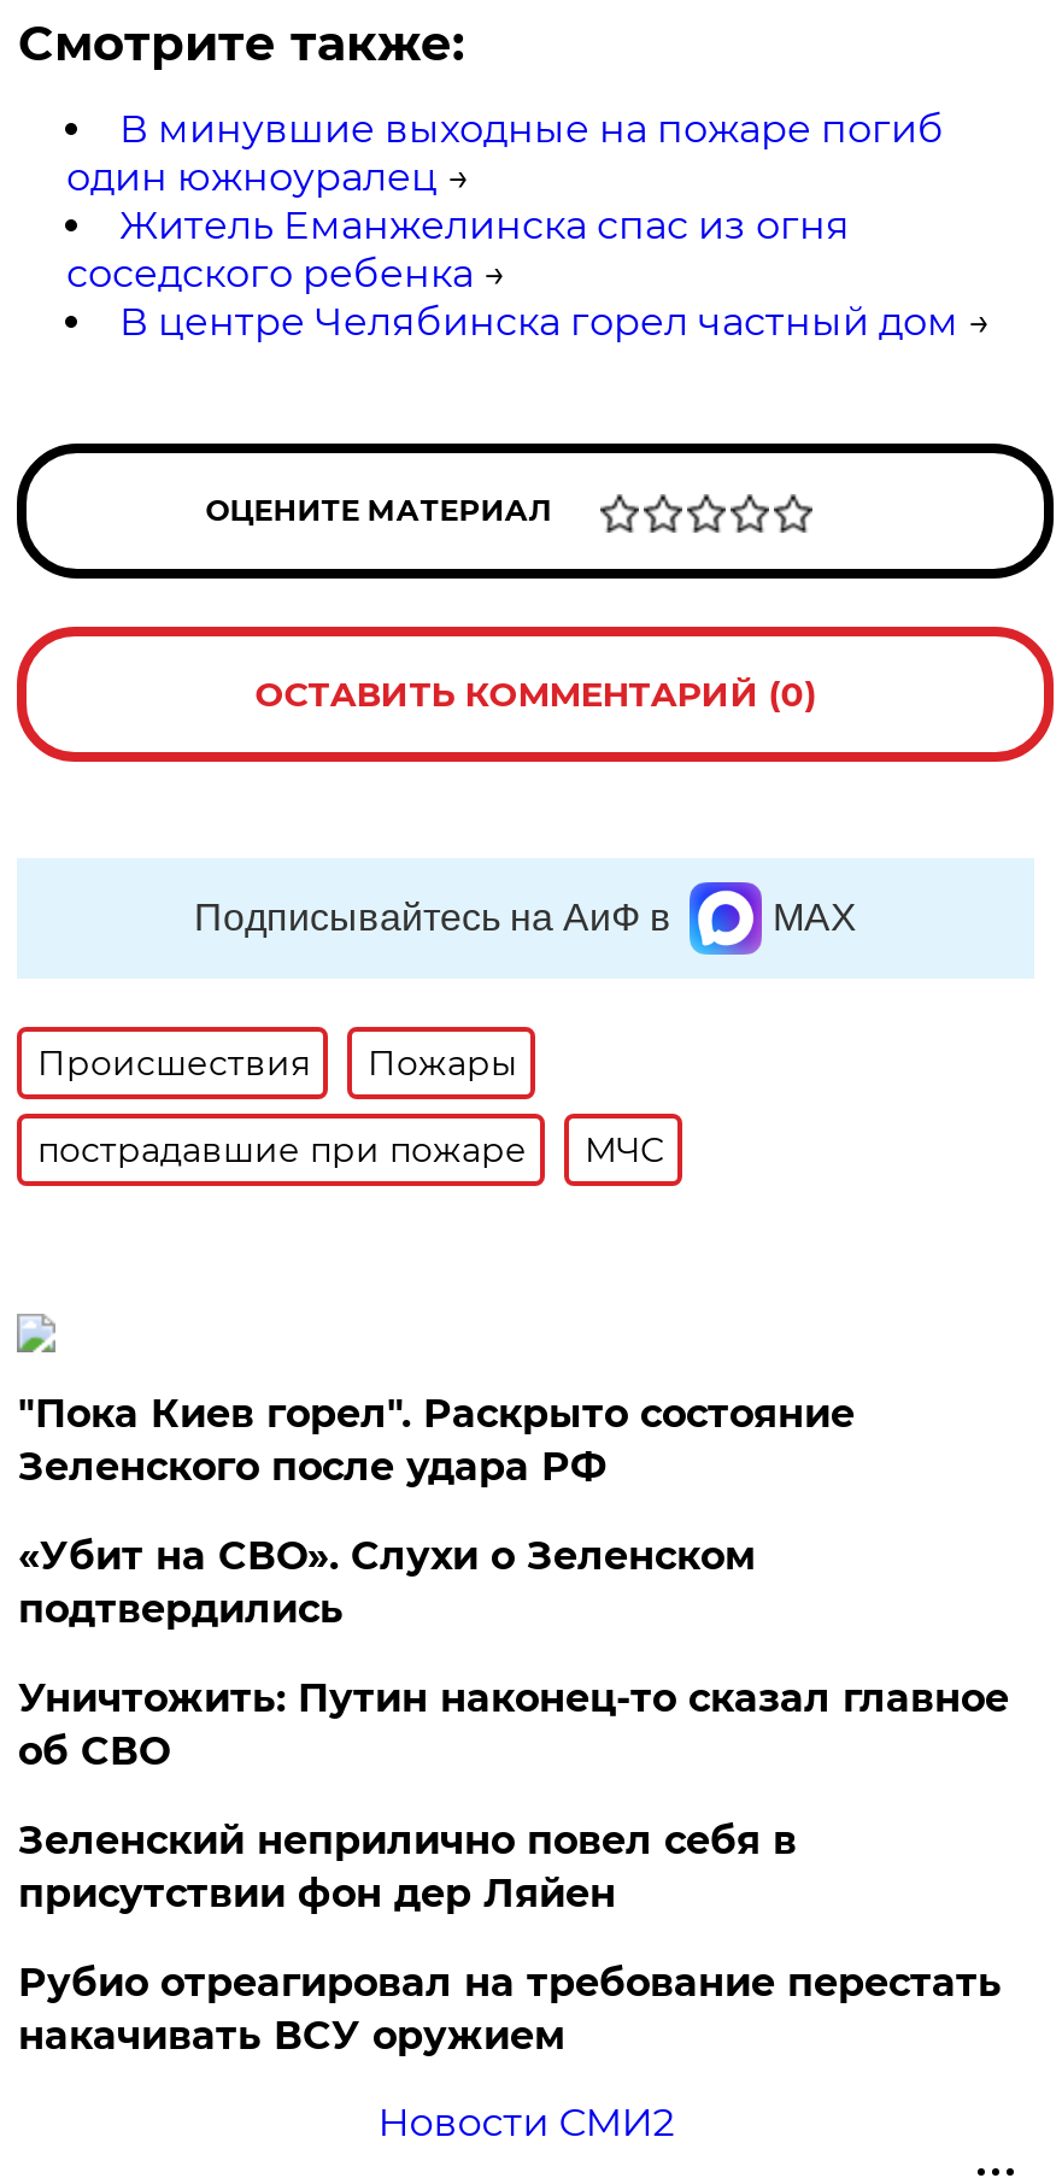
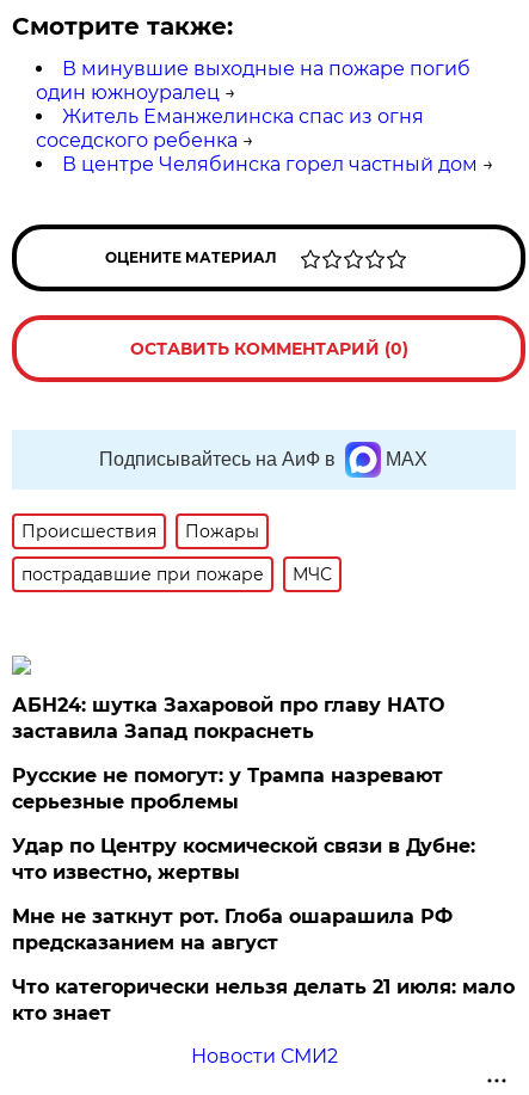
- "Пока Киев горел". Раскрыто состояние
- Зеленского после удара РФ
+ АБН24: шутка Захаровой про главу НАТО
+ заставила Запад покраснеть

- «Убит на СВО». Слухи о Зеленском
- подтвердились
+ Русские не помогут: у Трампа назревают
+ серьезные проблемы

- Уничтожить: Путин наконец-то сказал главное
- об СВО
+ Удар по Центру космической связи в Дубне:
+ что известно, жертвы

- Зеленский неприлично повел cебя в
- присутствии фон дер Ляйен
+ Мне не заткнут рот. Глоба ошарашила РФ
+ предсказанием на август

- Рубио отреагировал на требование перестать
- накачивать ВСУ оружием
+ Что категорически нельзя делать 21 июля: мало
+ кто знает
